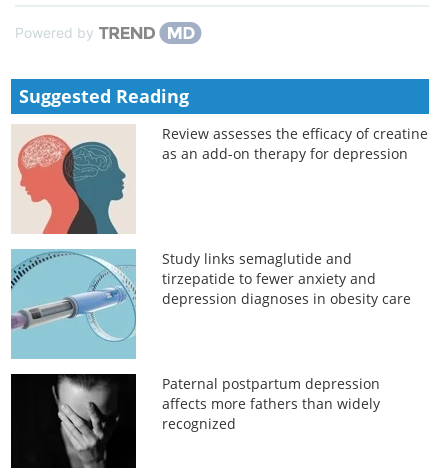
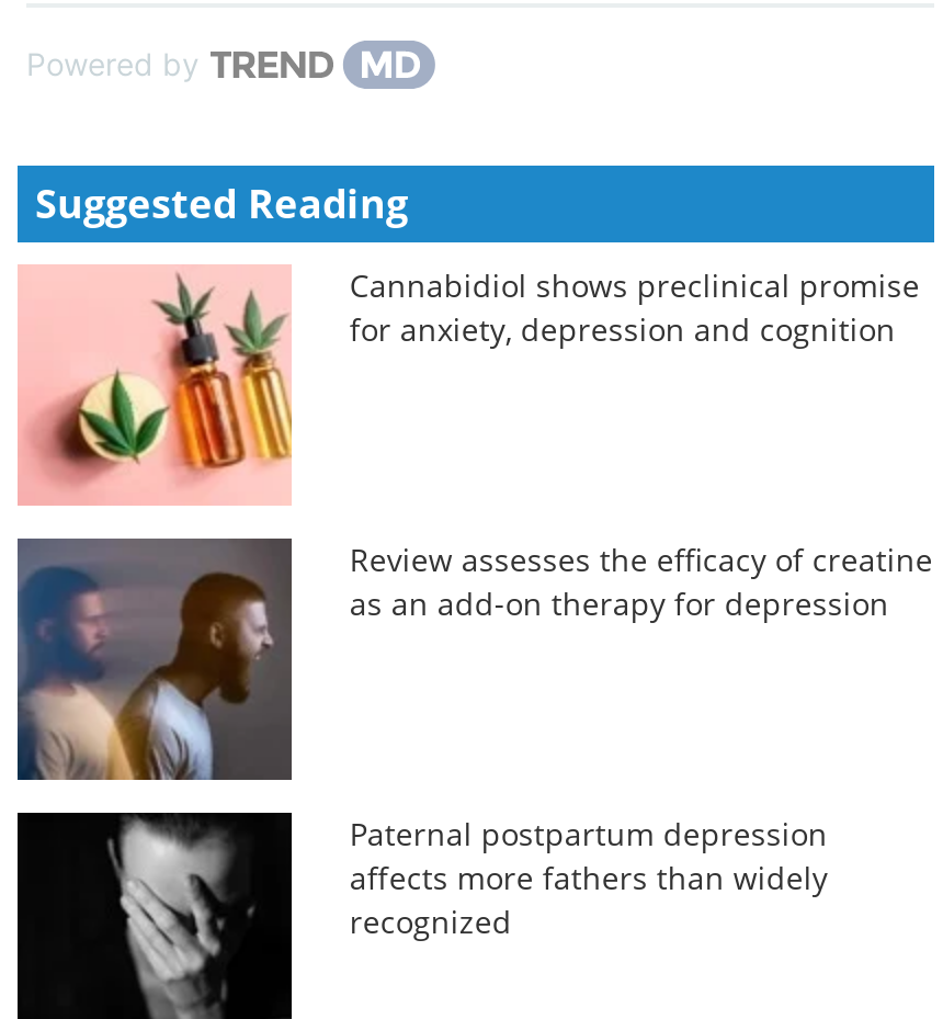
+ Cannabidiol shows preclinical promise
+ for anxiety, depression and cognition

- [image]
+ [image]

moved down: Review assesses the efficacy of creatine | as an add-on therapy for depression

- [image]
+ [image]

- Study links semaglutide and
- tirzepatide to fewer anxiety and
- depression diagnoses in obesity care
